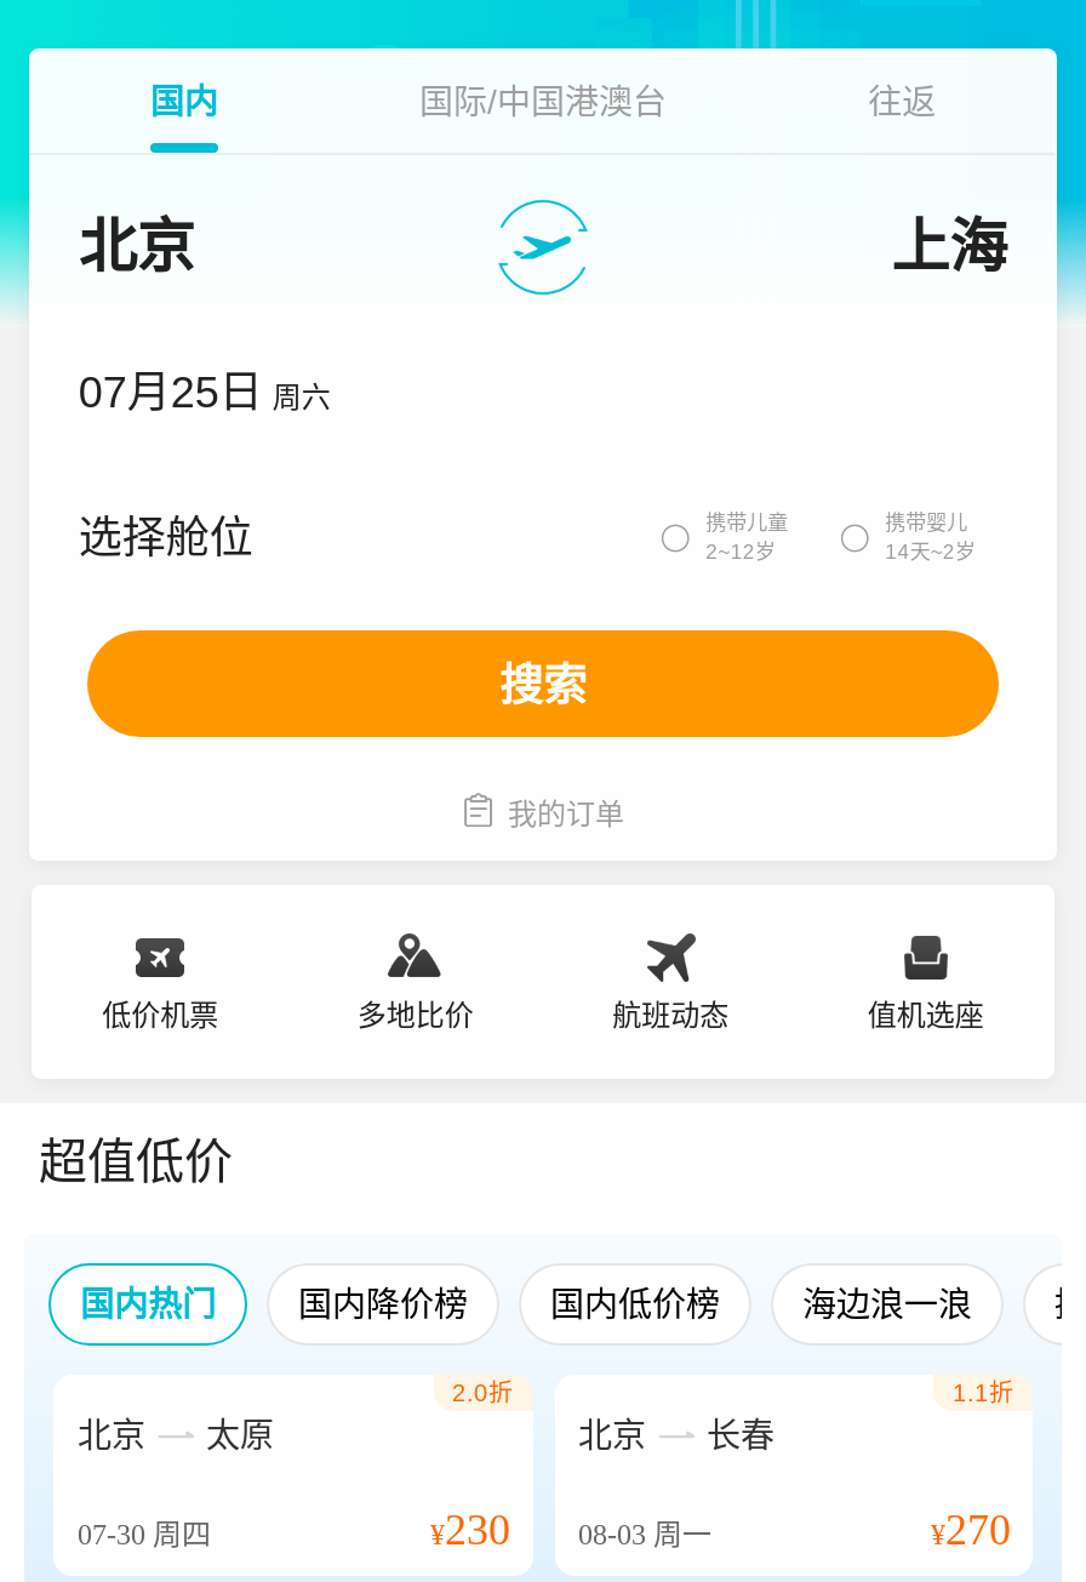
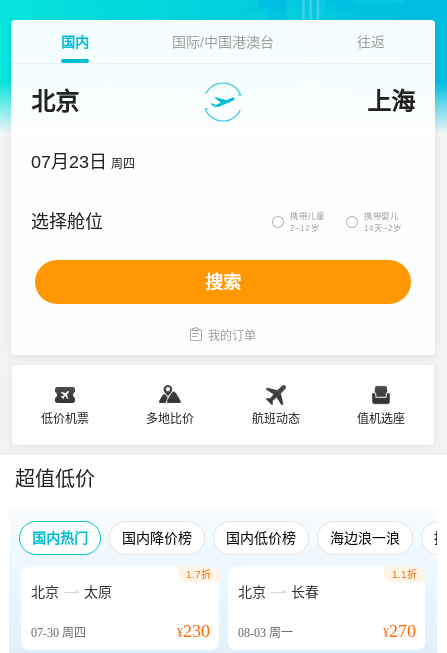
- 07月25日 周六
+ 07月23日 周四

- 2.0折
+ 1.7折
